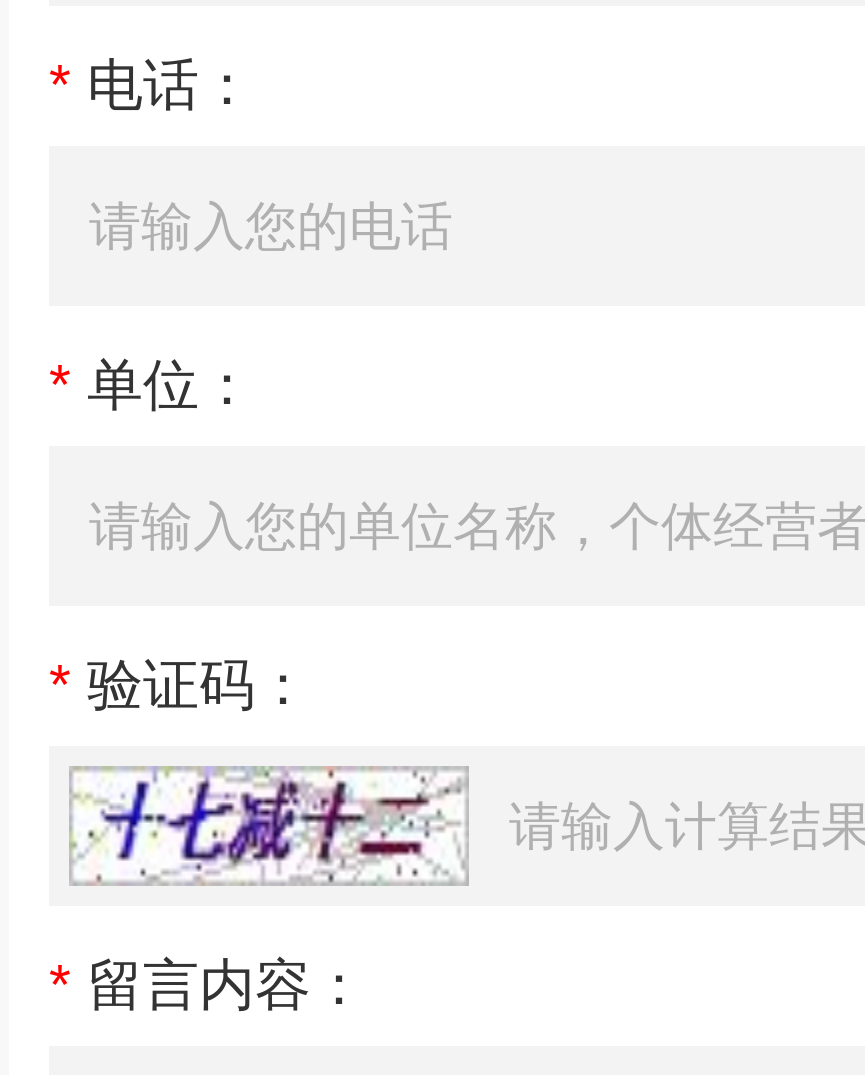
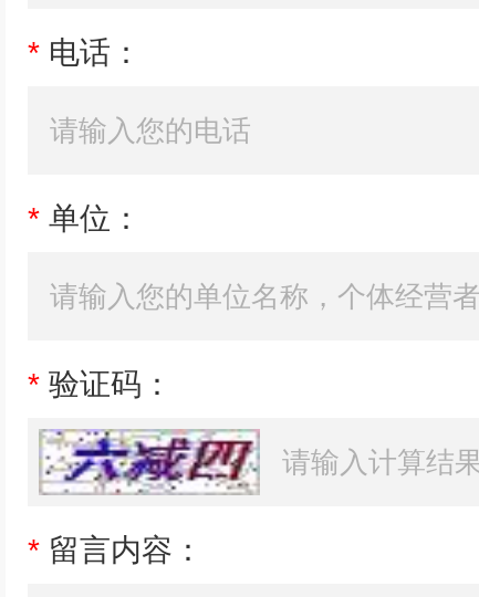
- [image]
+ [image]
